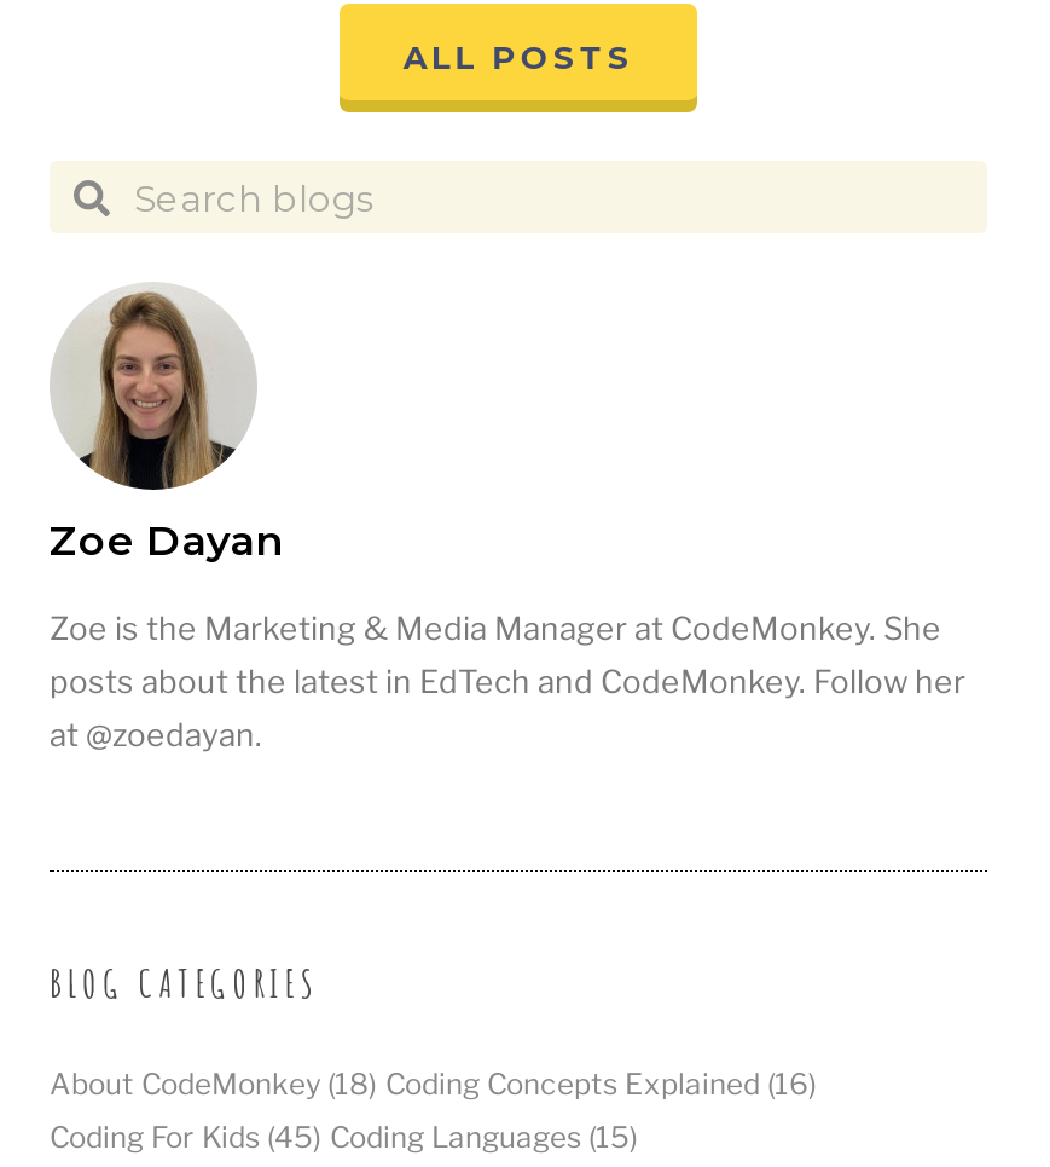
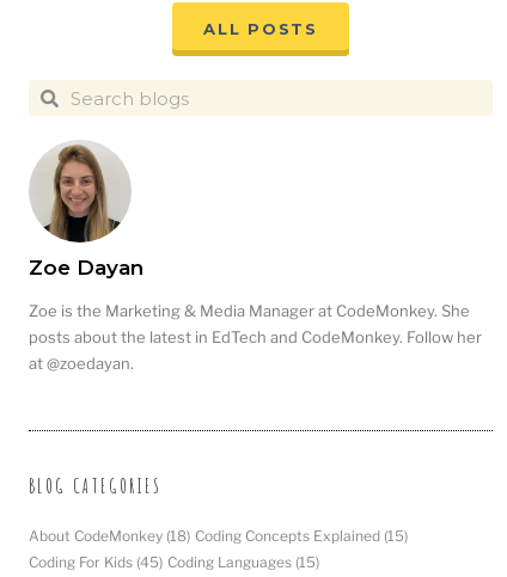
- About CodeMonkey (18) Coding Concepts Explained (16)
+ About CodeMonkey (18) Coding Concepts Explained (15)
